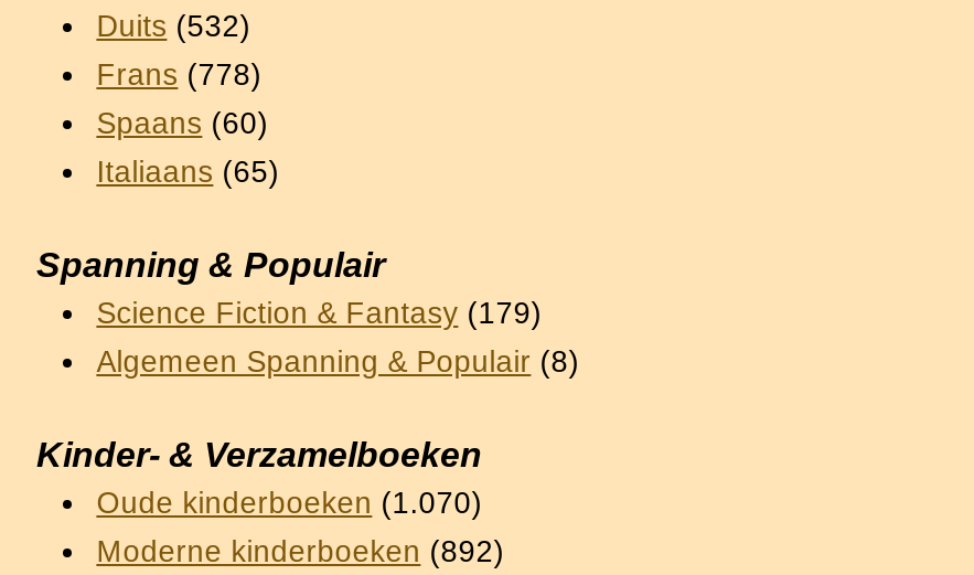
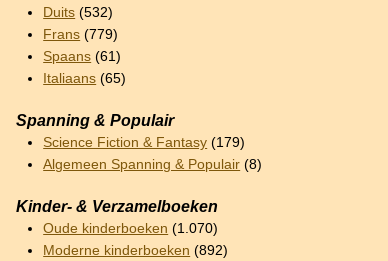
- Frans (778)
+ Frans (779)

- Spaans (60)
+ Spaans (61)
